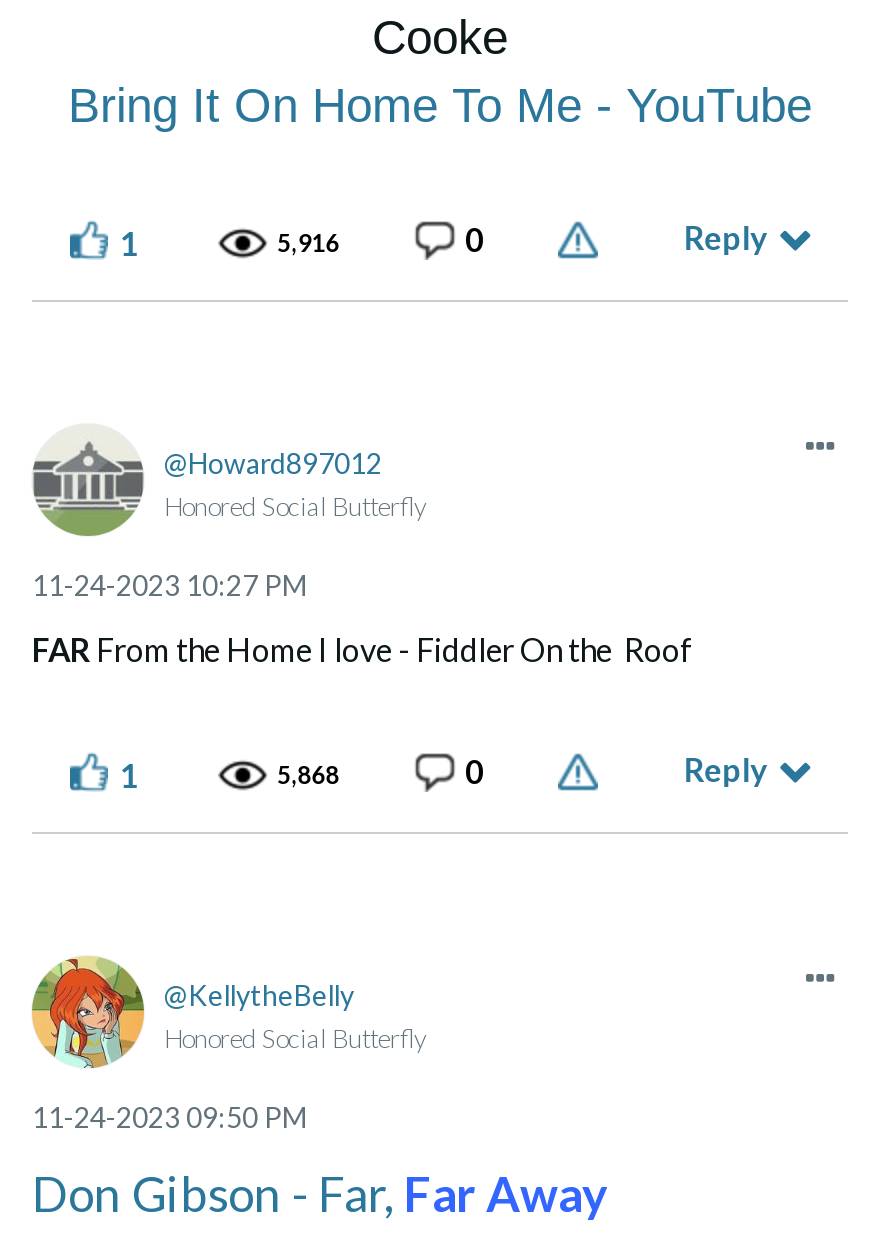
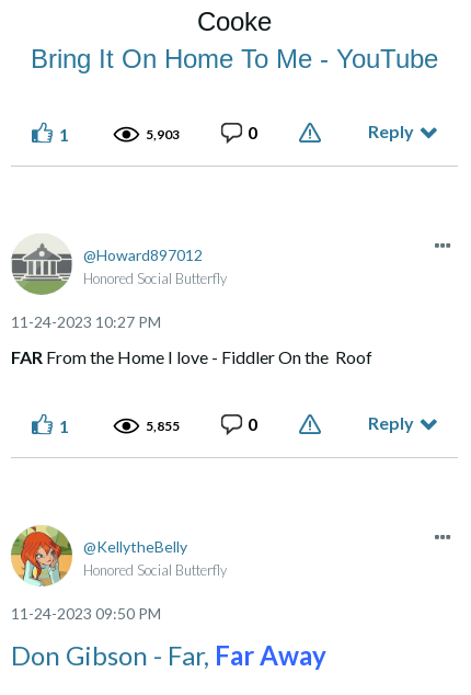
- 5,916
+ 5,903

- 5,868
+ 5,855
